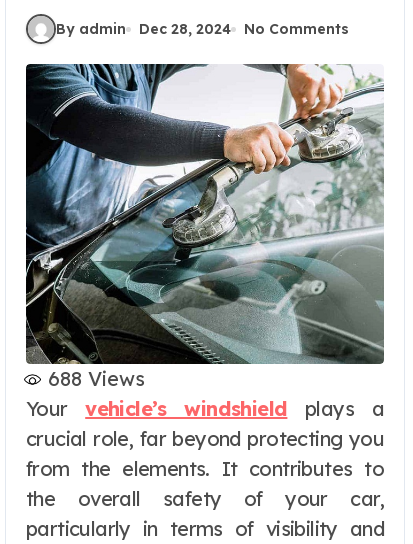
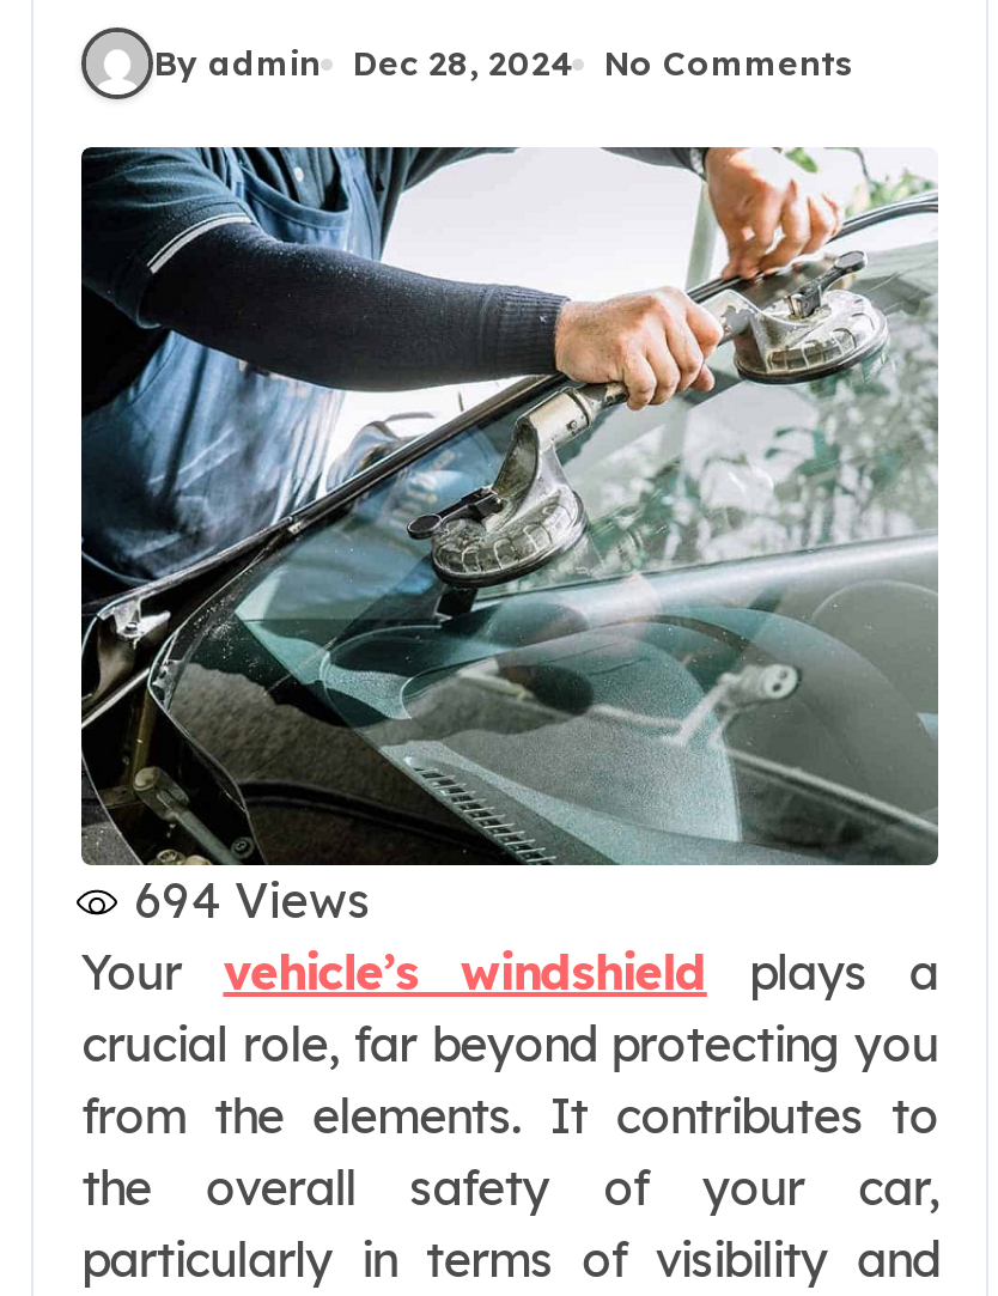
- 688 Views
+ 694 Views
